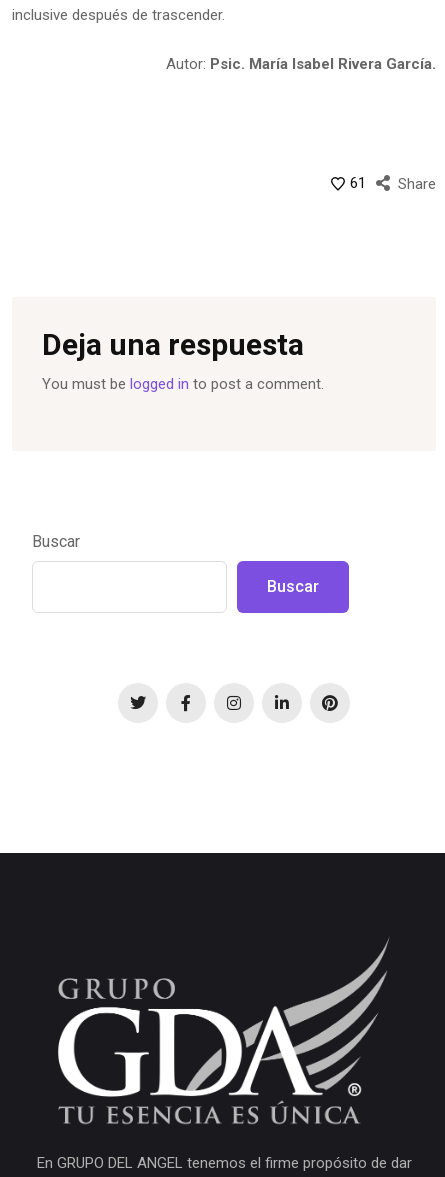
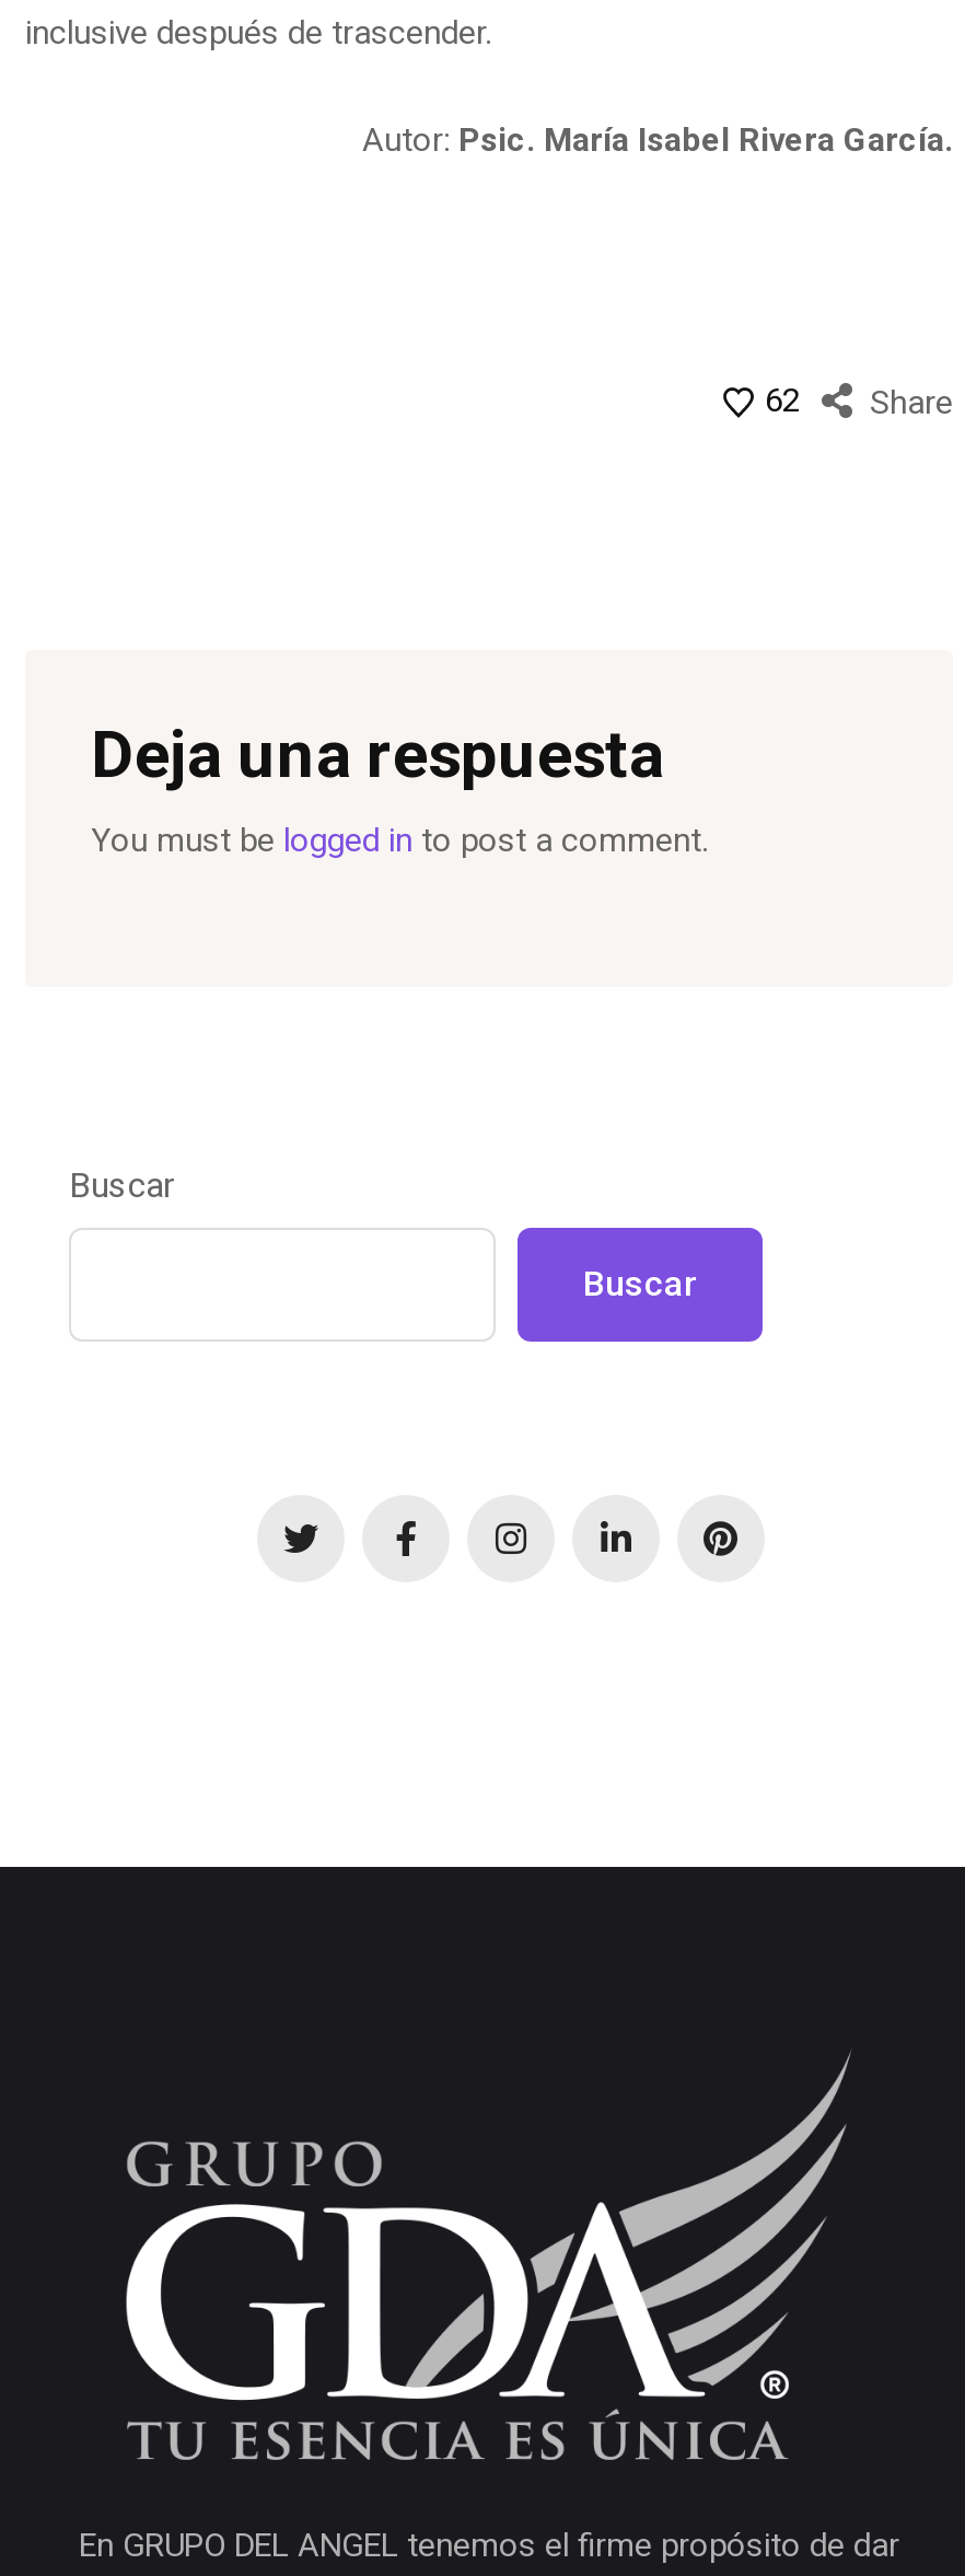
- 61 Share
+ 62 Share
